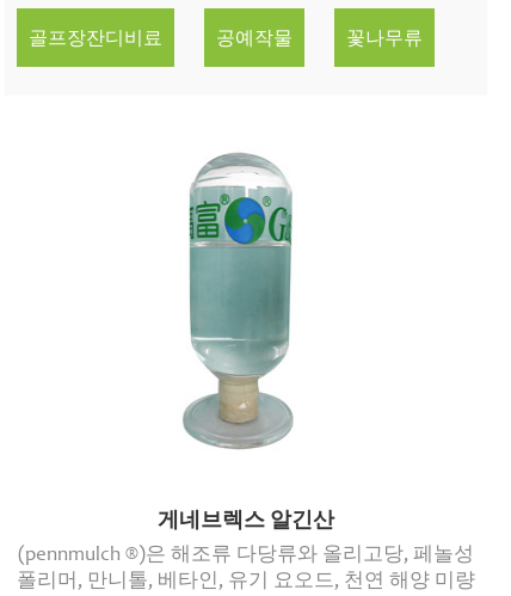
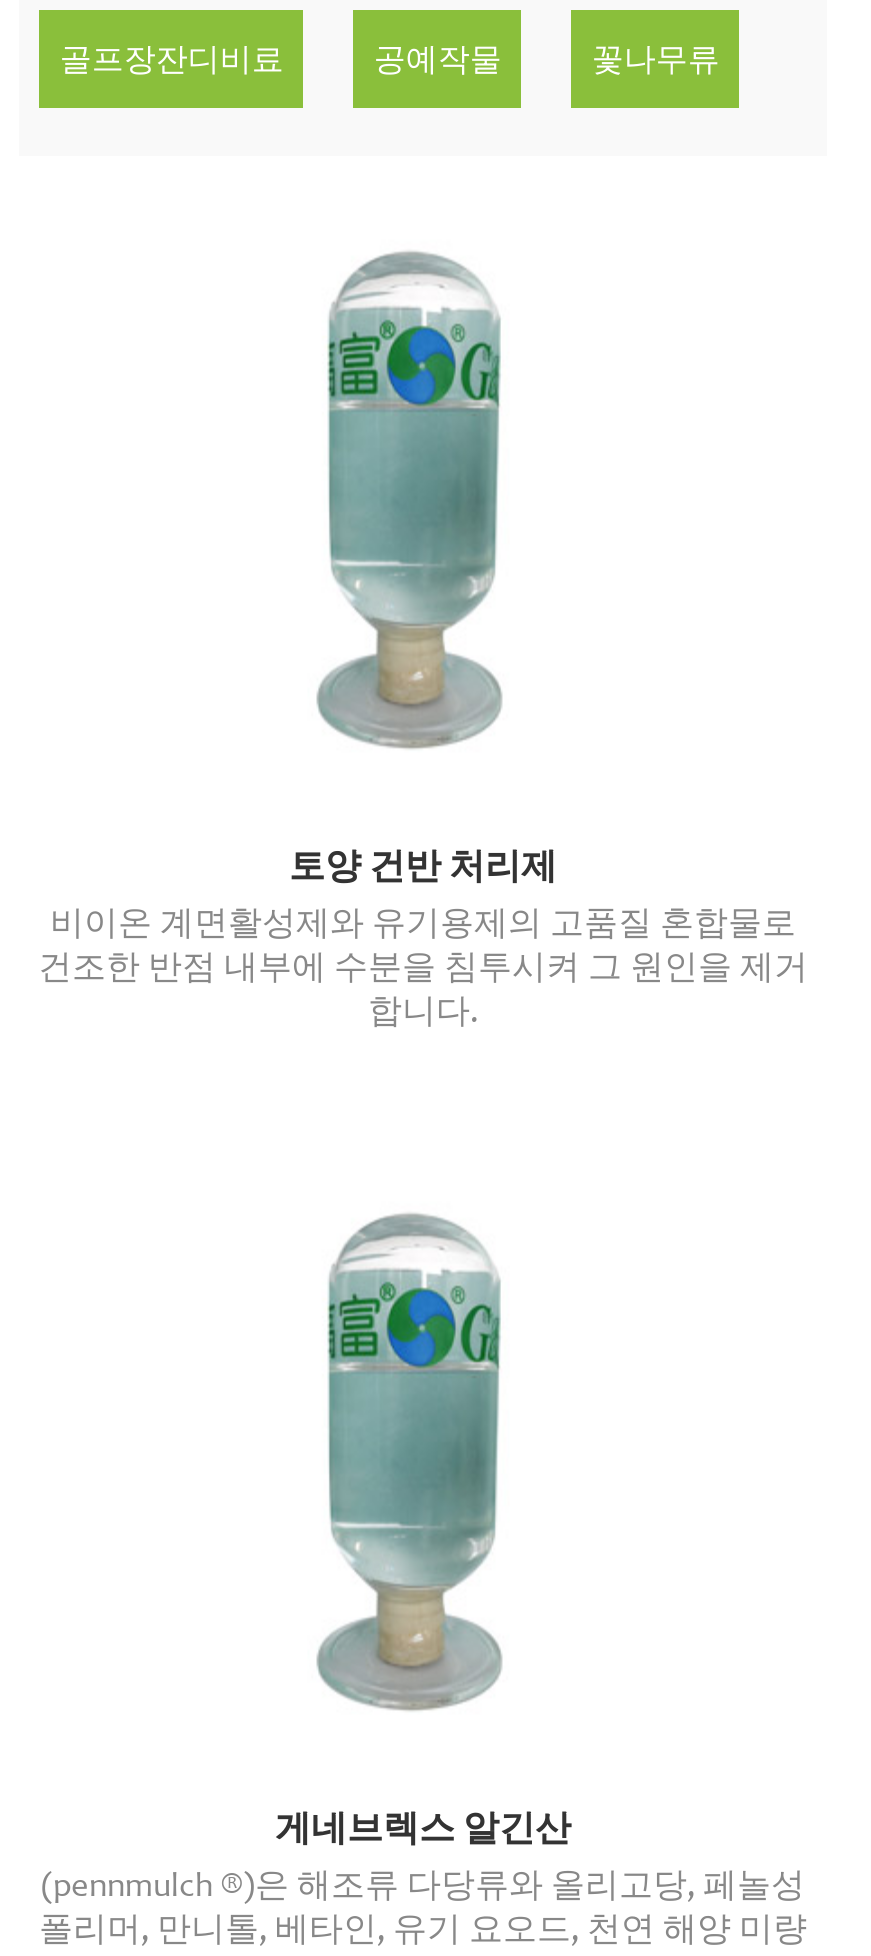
+ 토양 건반 처리제
+ 비이온 계면활성제와 유기용제의 고품질 혼합물로
+ 건조한 반점 내부에 수분을 침투시켜 그 원인을 제거
+ 합니다.
